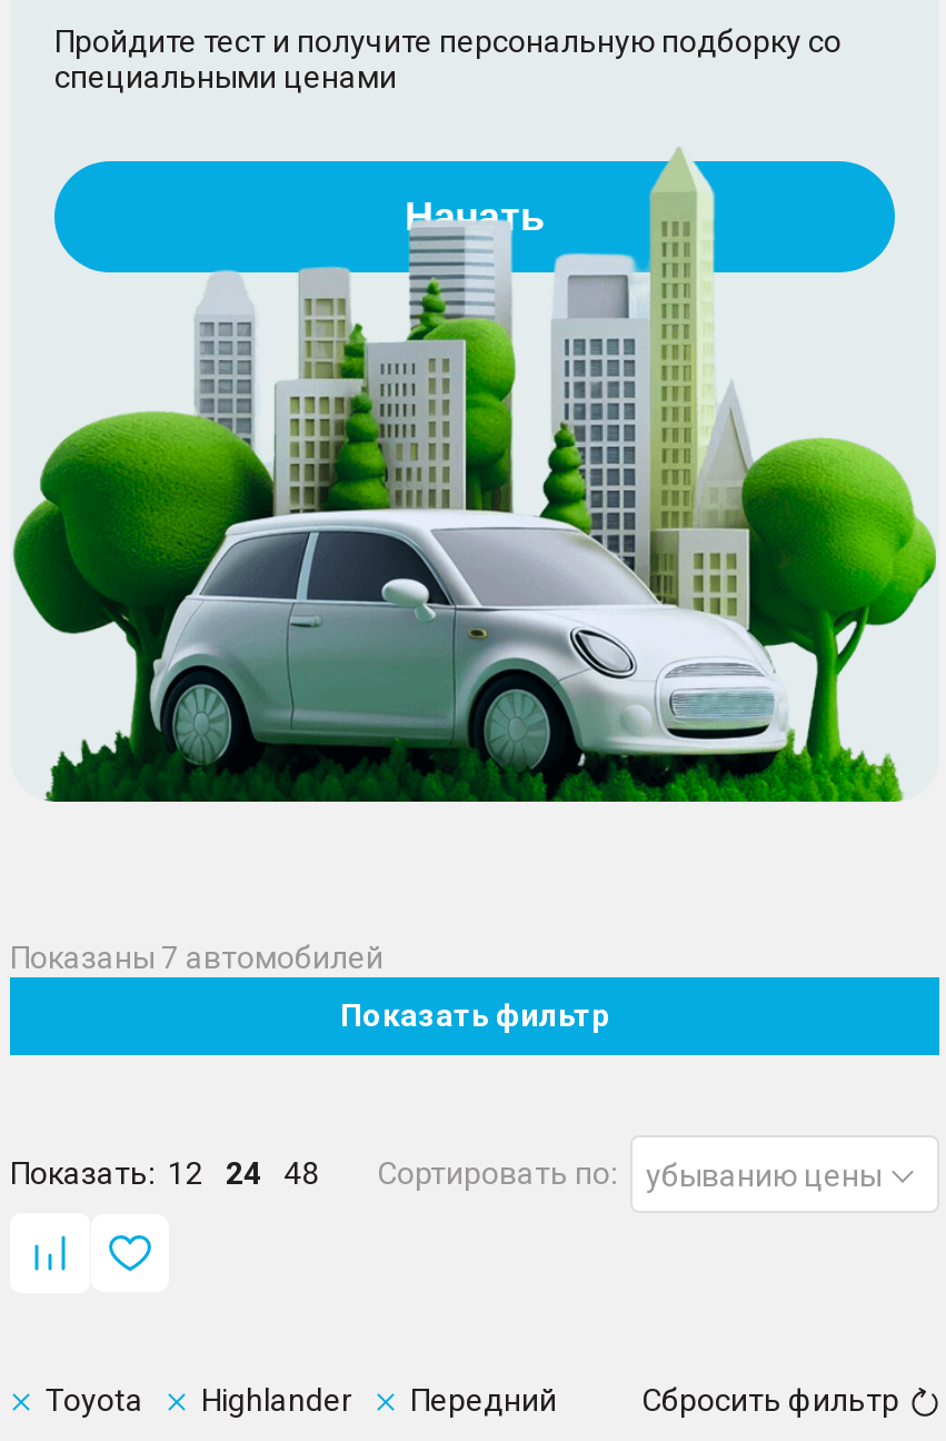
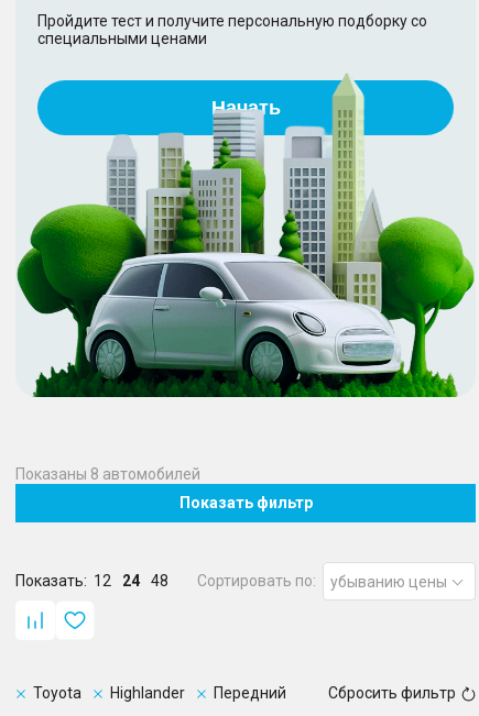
- Показаны 7 автомобилей
+ Показаны 8 автомобилей
